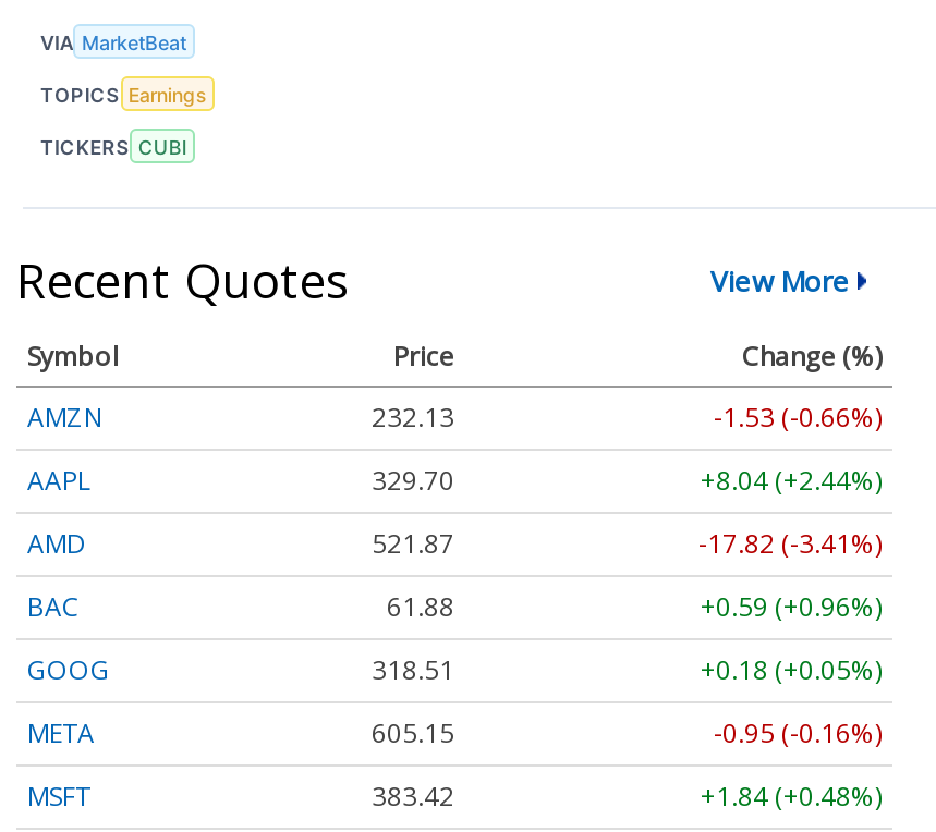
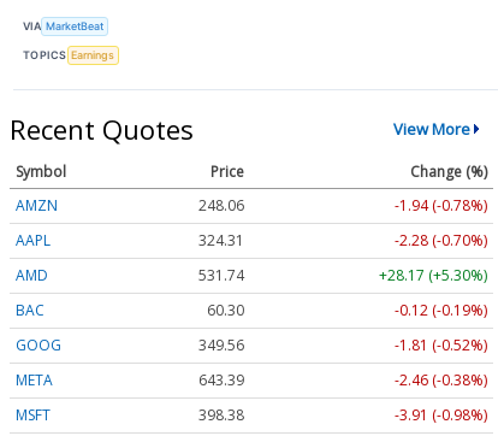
- TICKERS CUBI

- 232.13
+ 248.06

- -1.53 (-0.66%)
+ -1.94 (-0.78%)

- 329.70
+ 324.31

- +8.04 (+2.44%)
+ -2.28 (-0.70%)

- 521.87
+ 531.74

- -17.82 (-3.41%)
+ +28.17 (+5.30%)

- 61.88
+ 60.30

- +0.59 (+0.96%)
+ -0.12 (-0.19%)

- 318.51
+ 349.56

- +0.18 (+0.05%)
+ -1.81 (-0.52%)

- 605.15
+ 643.39

- -0.95 (-0.16%)
+ -2.46 (-0.38%)

- 383.42
+ 398.38

- +1.84 (+0.48%)
+ -3.91 (-0.98%)
